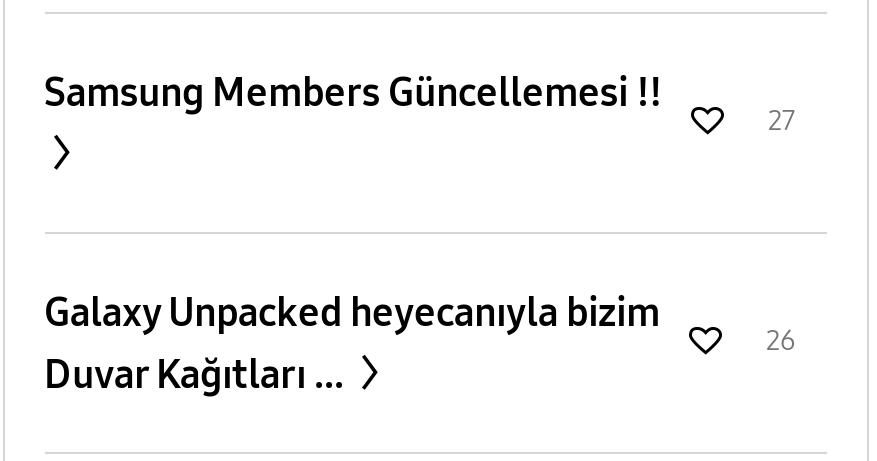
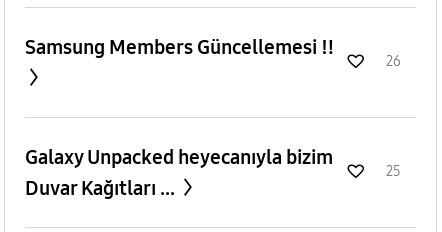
- 27
+ 26

- 26
+ 25
